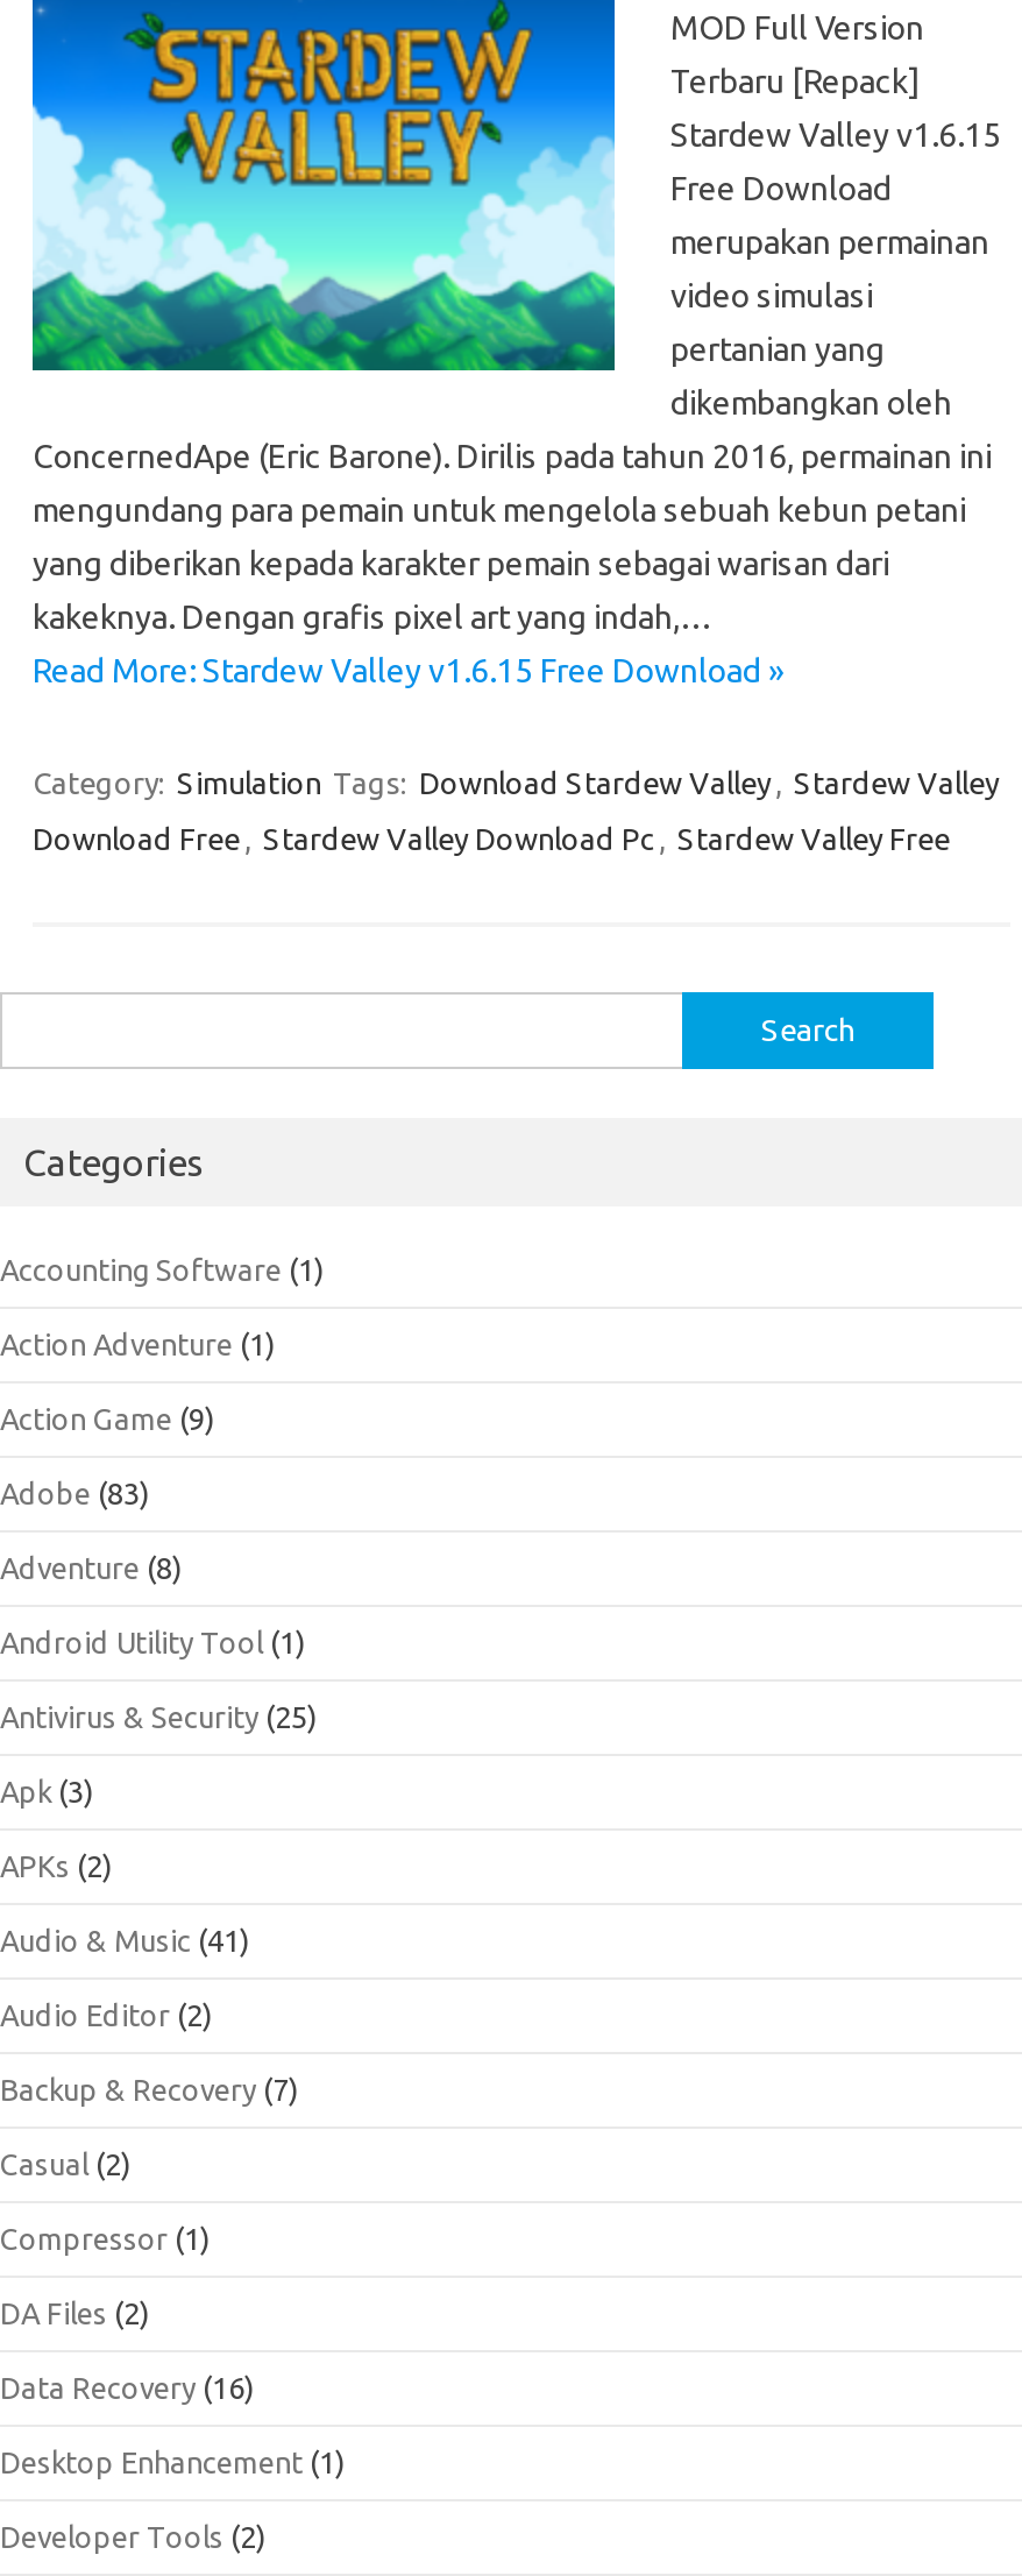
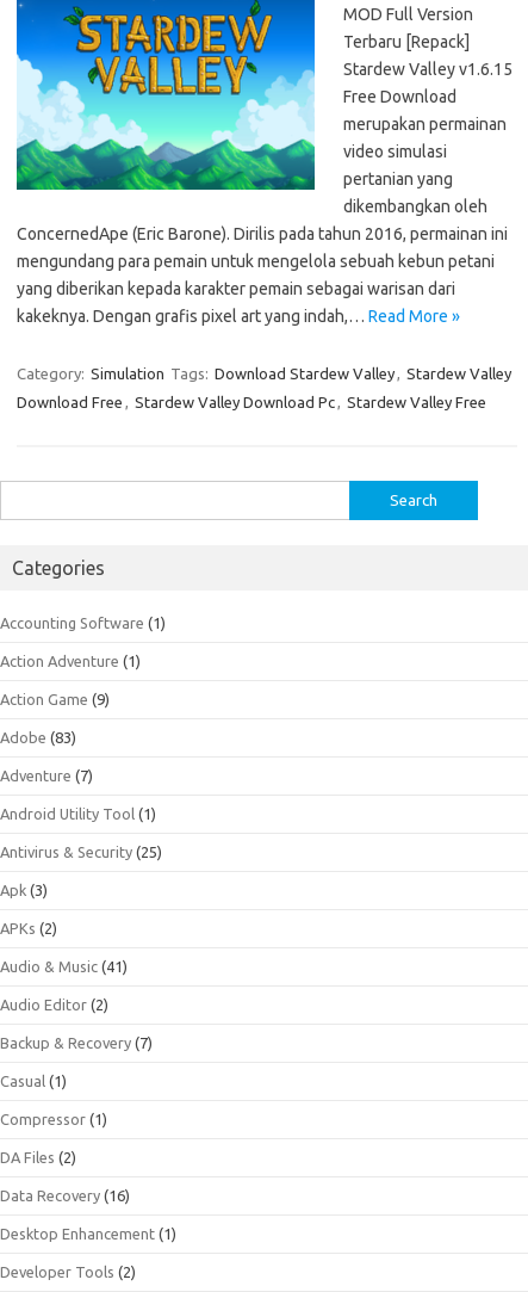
- kakeknya. Dengan grafis pixel art yang indah,…
- Read More: Stardew Valley v1.6.15 Free Download »
+ kakeknya. Dengan grafis pixel art yang indah,… Read More »

- Adventure (8)
+ Adventure (7)

- Casual (2)
+ Casual (1)
